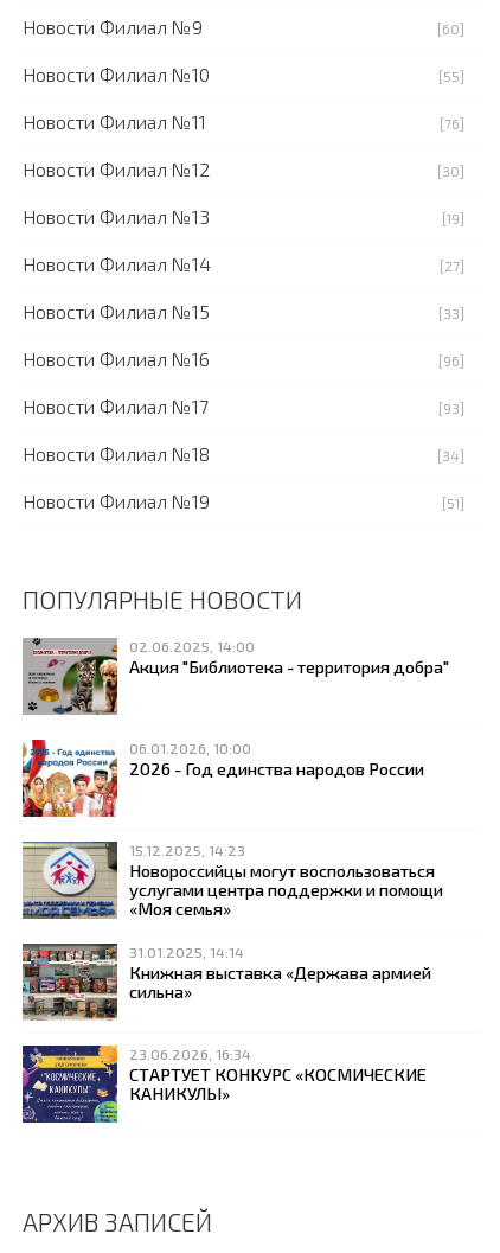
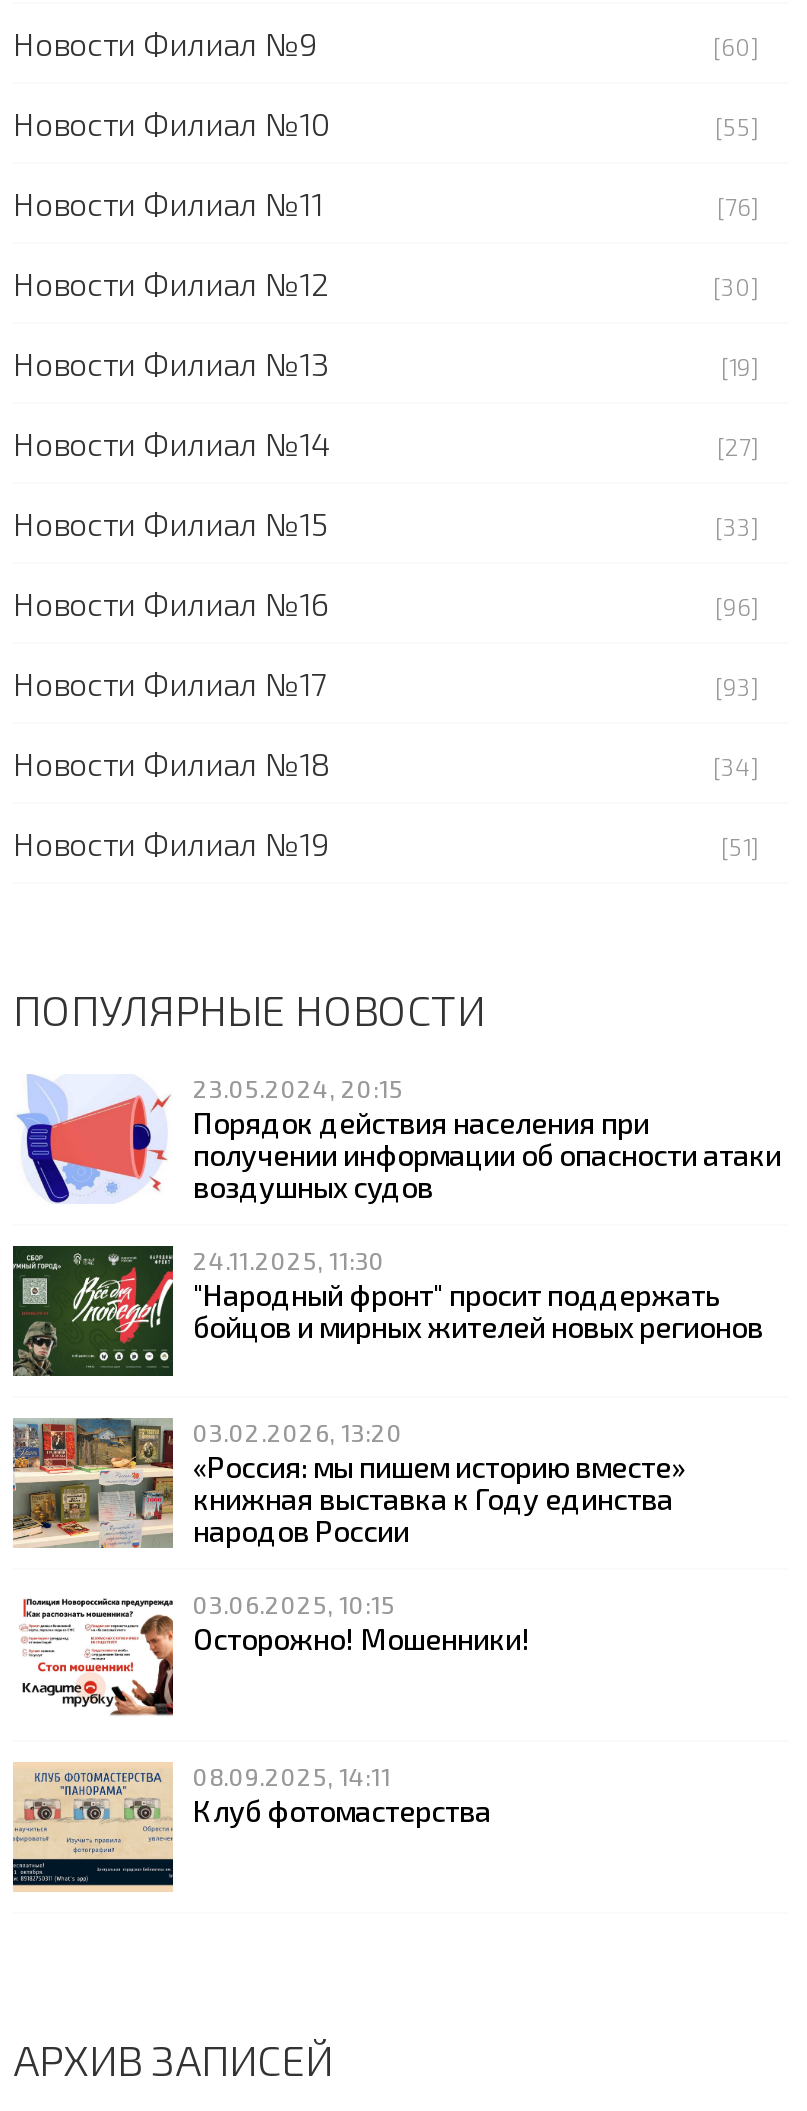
- [image]
- 02.06.2025, 14:00
- Акция "Библиотека - территория добра"
+ [image]
+ 23.05.2024, 20:15
+ Порядок действия населения при
+ получении информации об опасности атаки
+ воздушных судов

- [image]
- 06.01.2026, 10:00
- 2026 - Год единства народов России
+ [image]
+ 24.11.2025, 11:30
+ "Народный фронт" просит поддержать
+ бойцов и мирных жителей новых регионов

- [image]
- 15.12.2025, 14:23
- Новороссийцы могут воспользоваться
- услугами центра поддержки и помощи
- «Моя семья»
+ [image]
+ 03.02.2026, 13:20
+ «Россия: мы пишем историю вместе»
+ книжная выставка к Году единства
+ народов России

- [image]
- 31.01.2025, 14:14
- Книжная выставка «Держава армией
- сильна»
+ [image]
+ 03.06.2025, 10:15
+ Осторожно! Мошенники!

- [image]
- 23.06.2026, 16:34
- СТАРТУЕТ КОНКУРС «КОСМИЧЕСКИЕ
- КАНИКУЛЫ»
+ [image]
+ 08.09.2025, 14:11
+ Клуб фотомастерства
